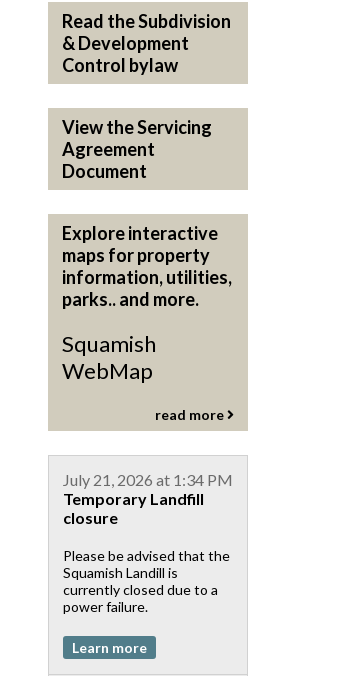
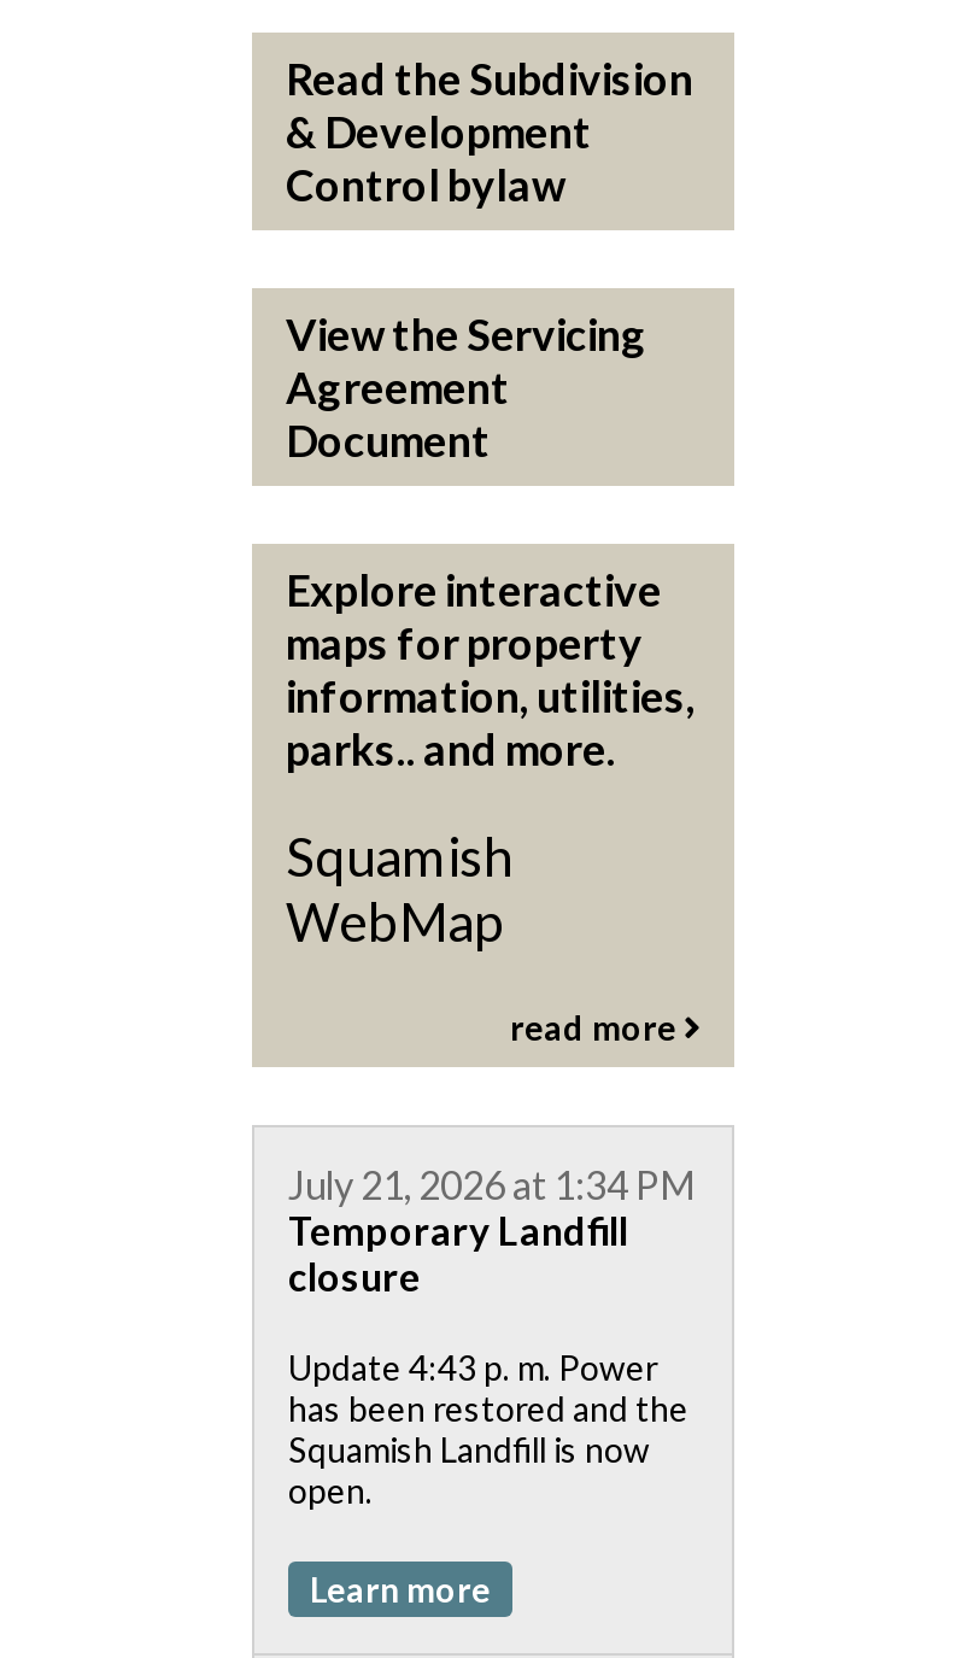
- Please be advised that the
- Squamish Landill is
- currently closed due to a
- power failure.
+ Update 4:43 p. m. Power
+ has been restored and the
+ Squamish Landfill is now
+ open.
